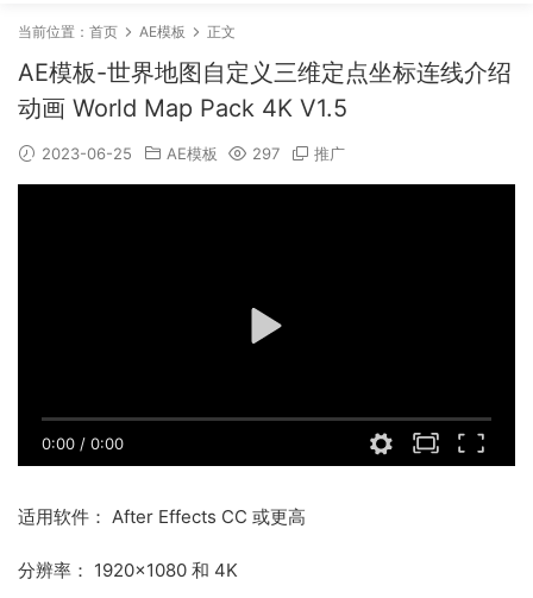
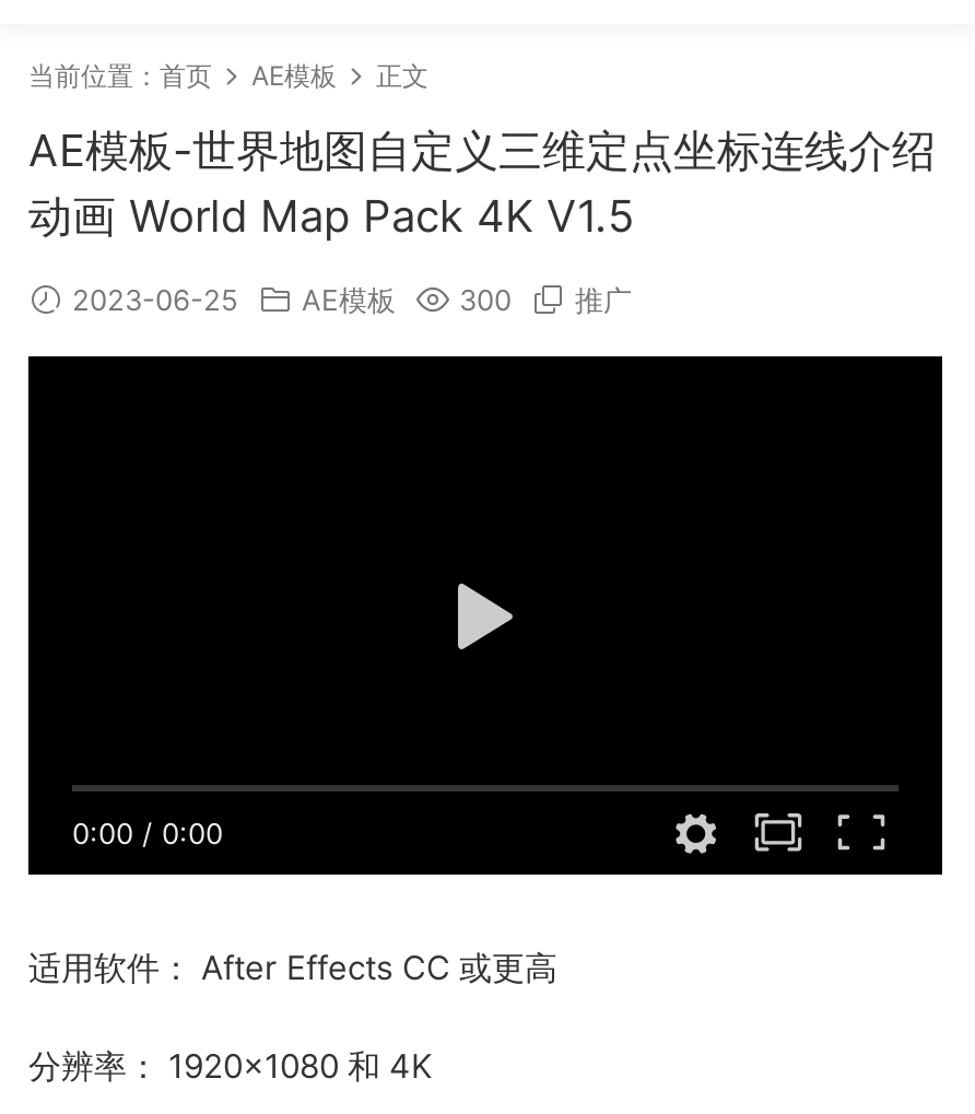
- 2023-06-25 AE模板 297 推广
+ 2023-06-25 AE模板 300 推广
